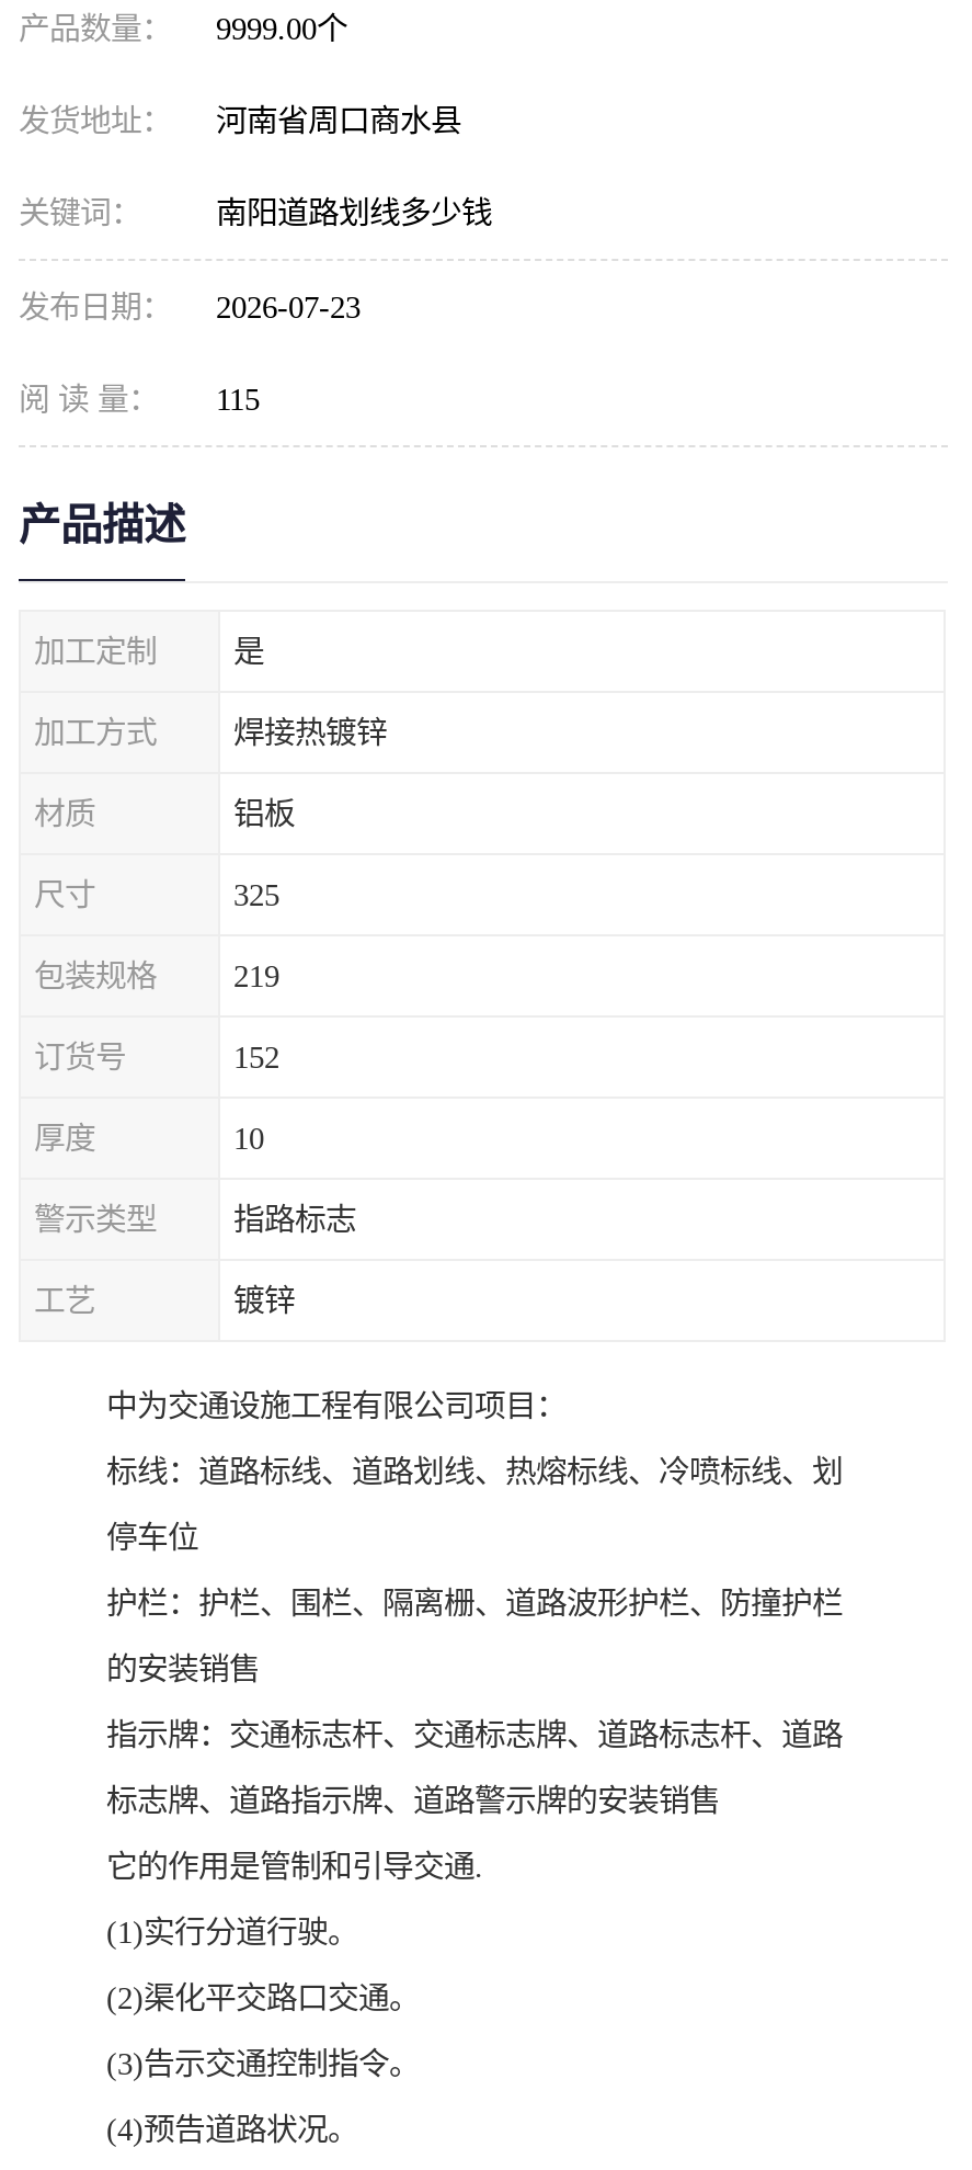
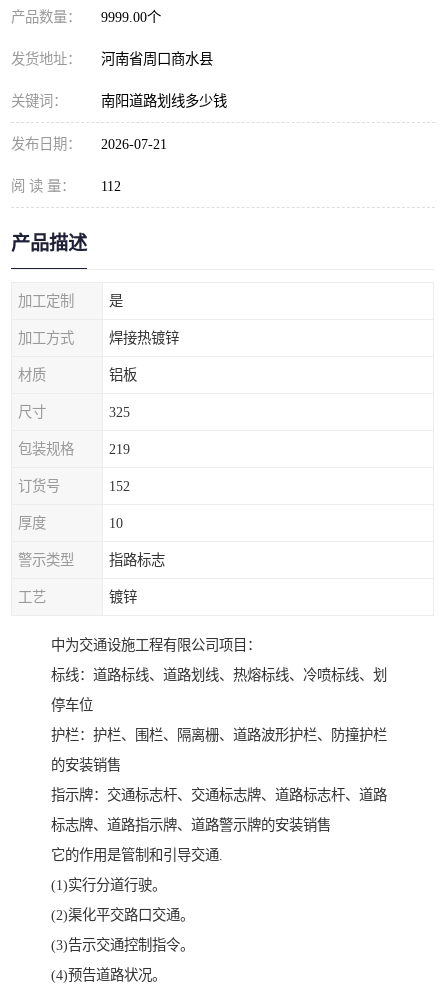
- 发布日期： 2026-07-23
+ 发布日期： 2026-07-21

- 阅 读 量： 115
+ 阅 读 量： 112
